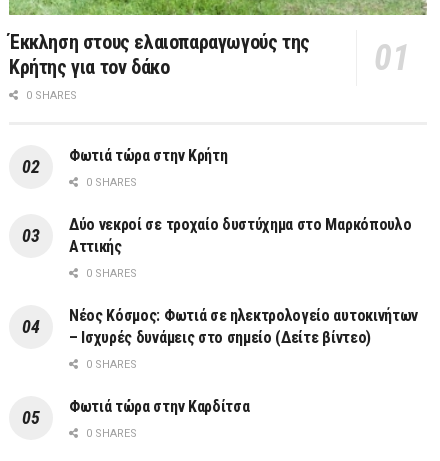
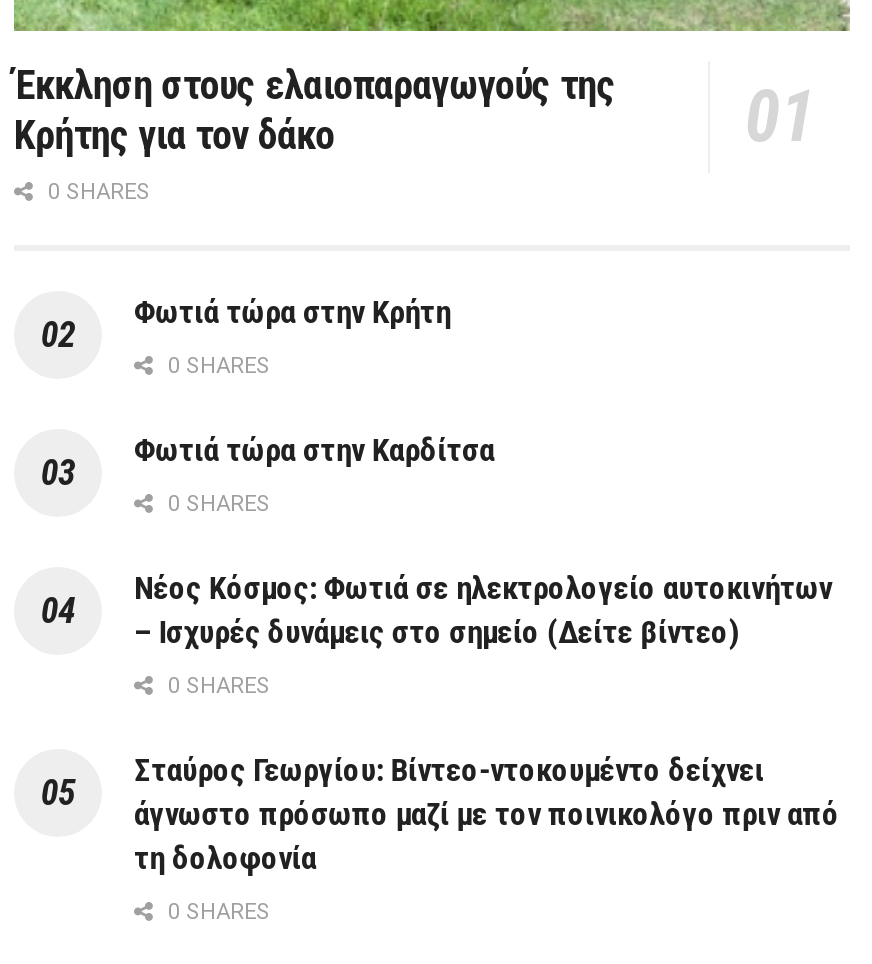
- Δύο νεκροί σε τροχαίο δυστύχημα στο Μαρκόπουλο
- Αττικής

moved up: 0 SHARES | Νέος Κόσμος: Φωτιά σε ηλεκτρολογείο αυτοκινήτων | – Ισχυρές δυνάμεις στο σημείο (Δείτε βίντεο) | 0 SHARES

+ Σταύρος Γεωργίου: Βίντεο-ντοκουμέντο δείχνει
+ άγνωστο πρόσωπο μαζί με τον ποινικολόγο πριν από
+ τη δολοφονία

moved up: Φωτιά τώρα στην Καρδίτσα
